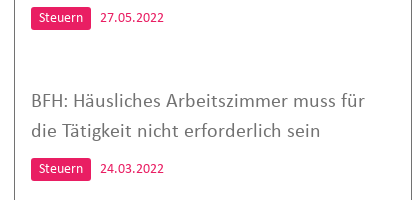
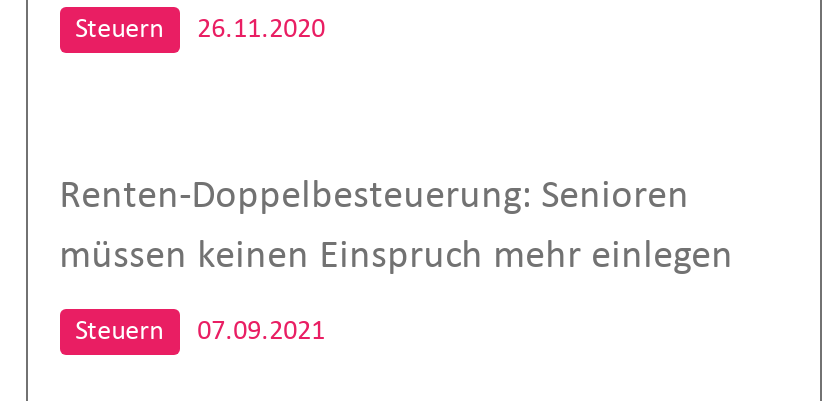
- Steuern 27.05.2022
+ Steuern 26.11.2020

- BFH: Häusliches Arbeitszimmer muss für
+ Renten-Doppelbesteuerung: Senioren

- die Tätigkeit nicht erforderlich sein
+ müssen keinen Einspruch mehr einlegen

- Steuern 24.03.2022
+ Steuern 07.09.2021
